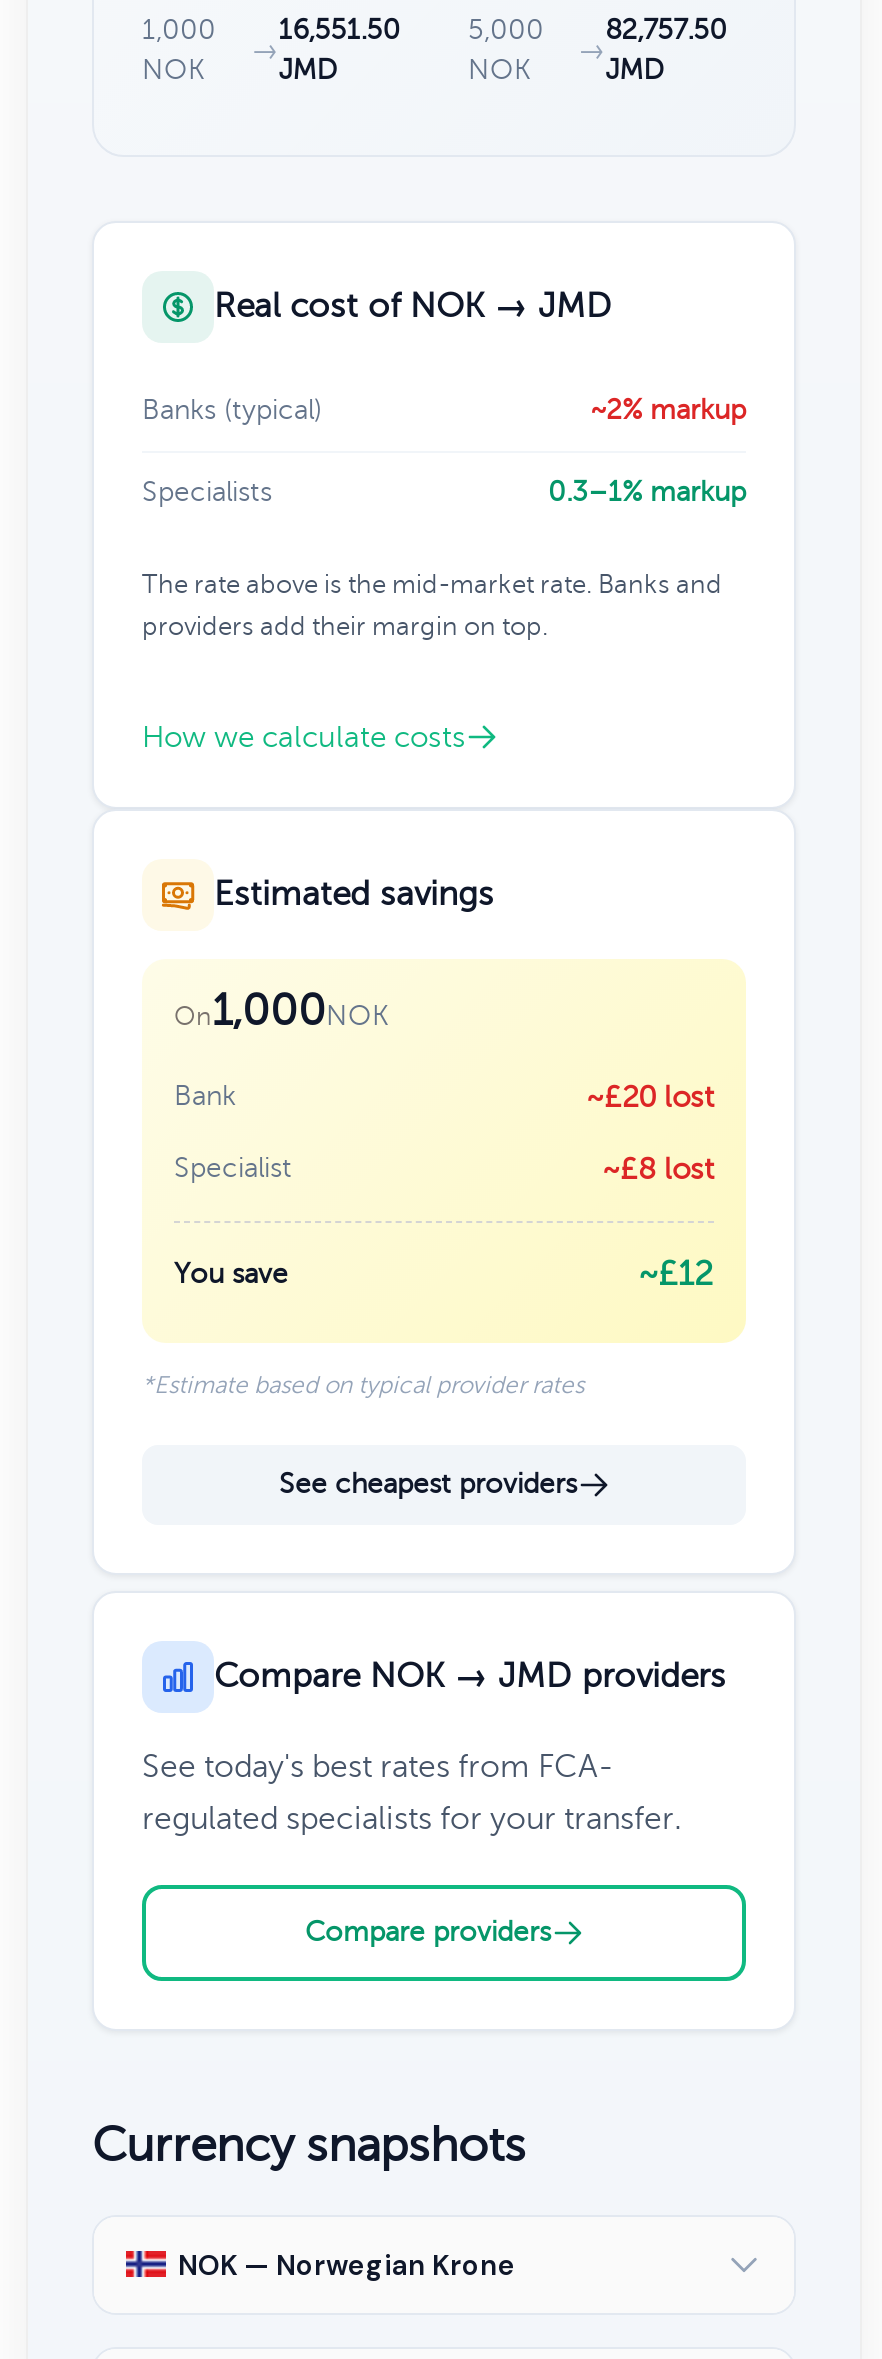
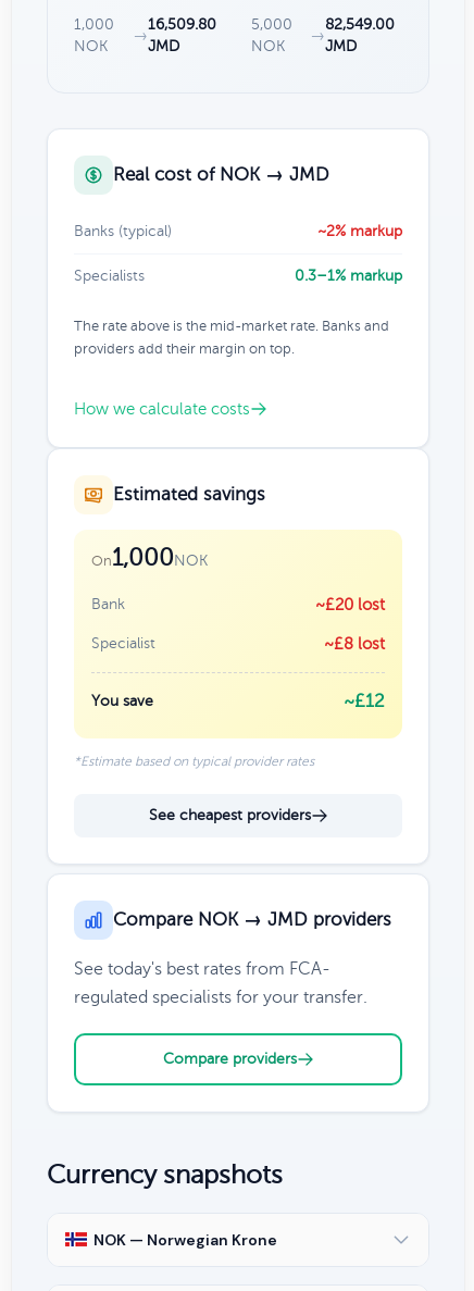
- 16,551.50
+ 16,509.80

- 82,757.50
+ 82,549.00
